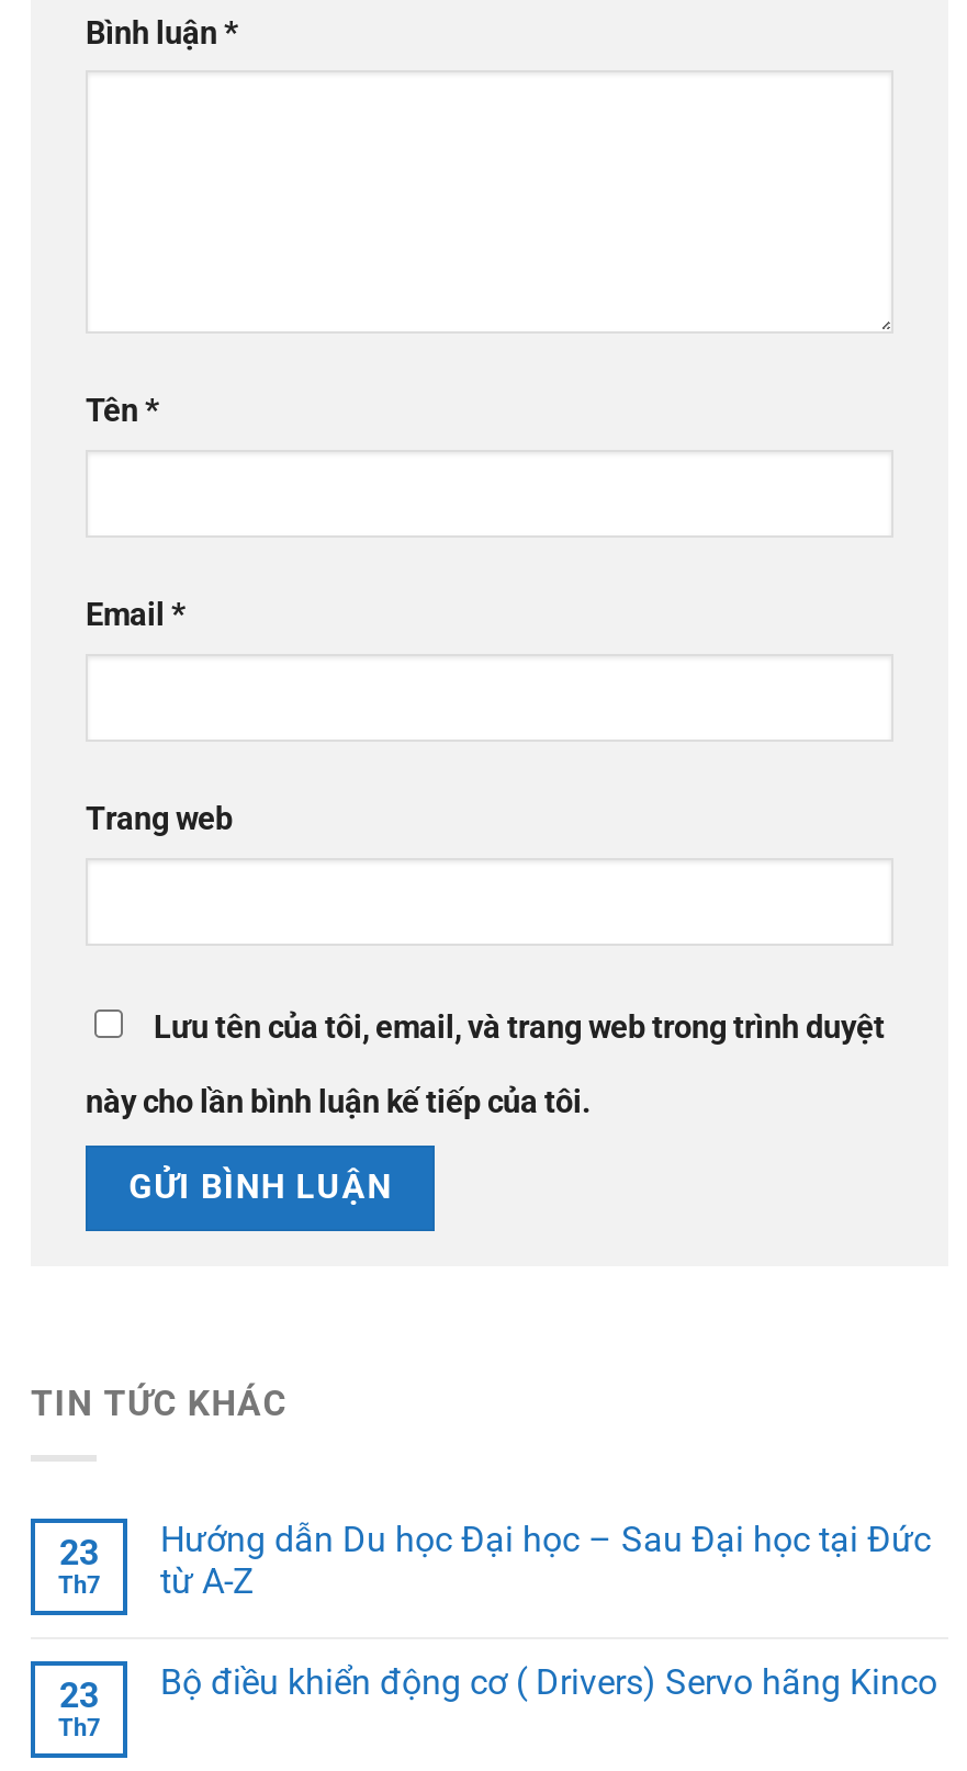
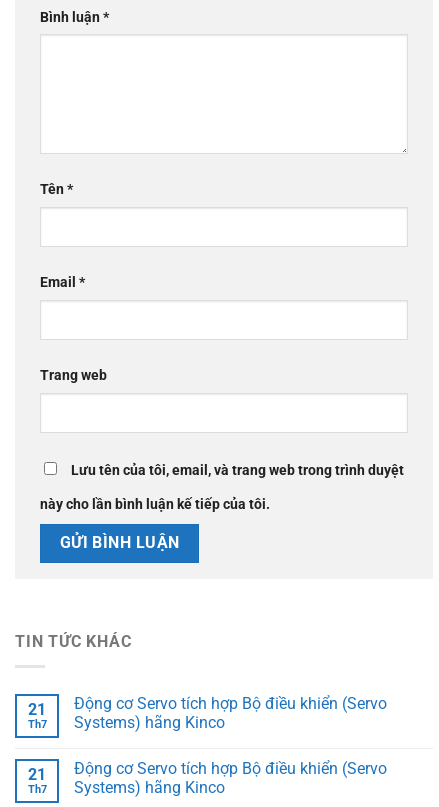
- Hướng dẫn Du học Đại học – Sau Đại học tại Đức
- từ A-Z
+ Động cơ Servo tích hợp Bộ điều khiển (Servo
+ Systems) hãng Kinco

- 23
+ 21

- Bộ điều khiển động cơ ( Drivers) Servo hãng Kinco
+ Động cơ Servo tích hợp Bộ điều khiển (Servo
+ Systems) hãng Kinco

- 23
+ 21
